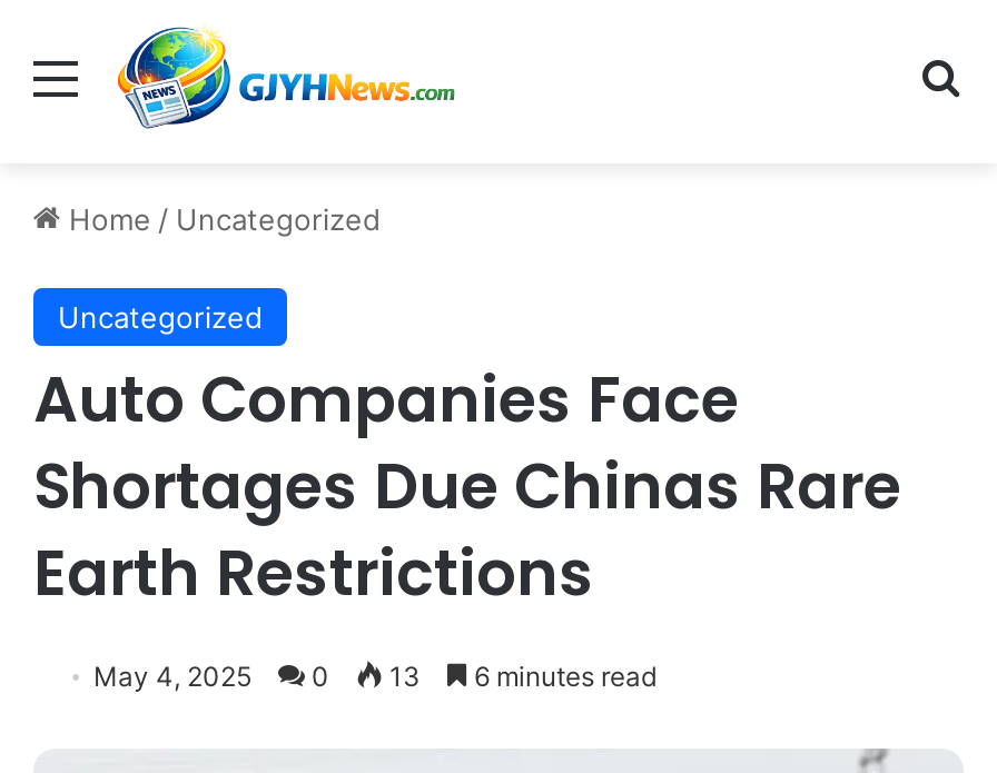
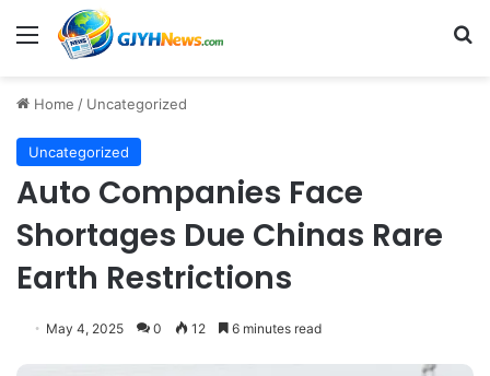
- May 4, 2025 0 13 6 minutes read
+ May 4, 2025 0 12 6 minutes read
